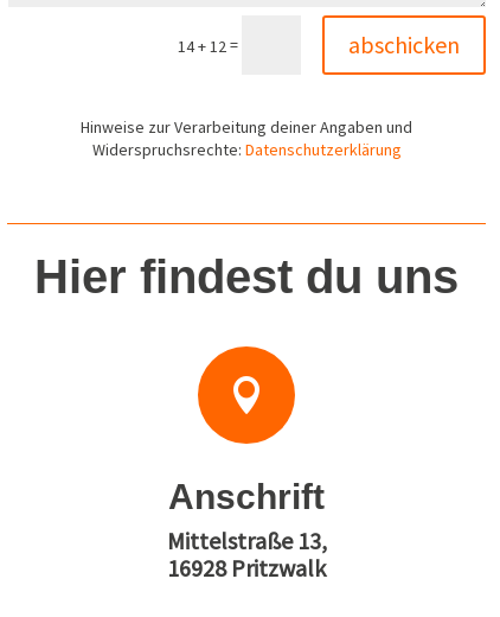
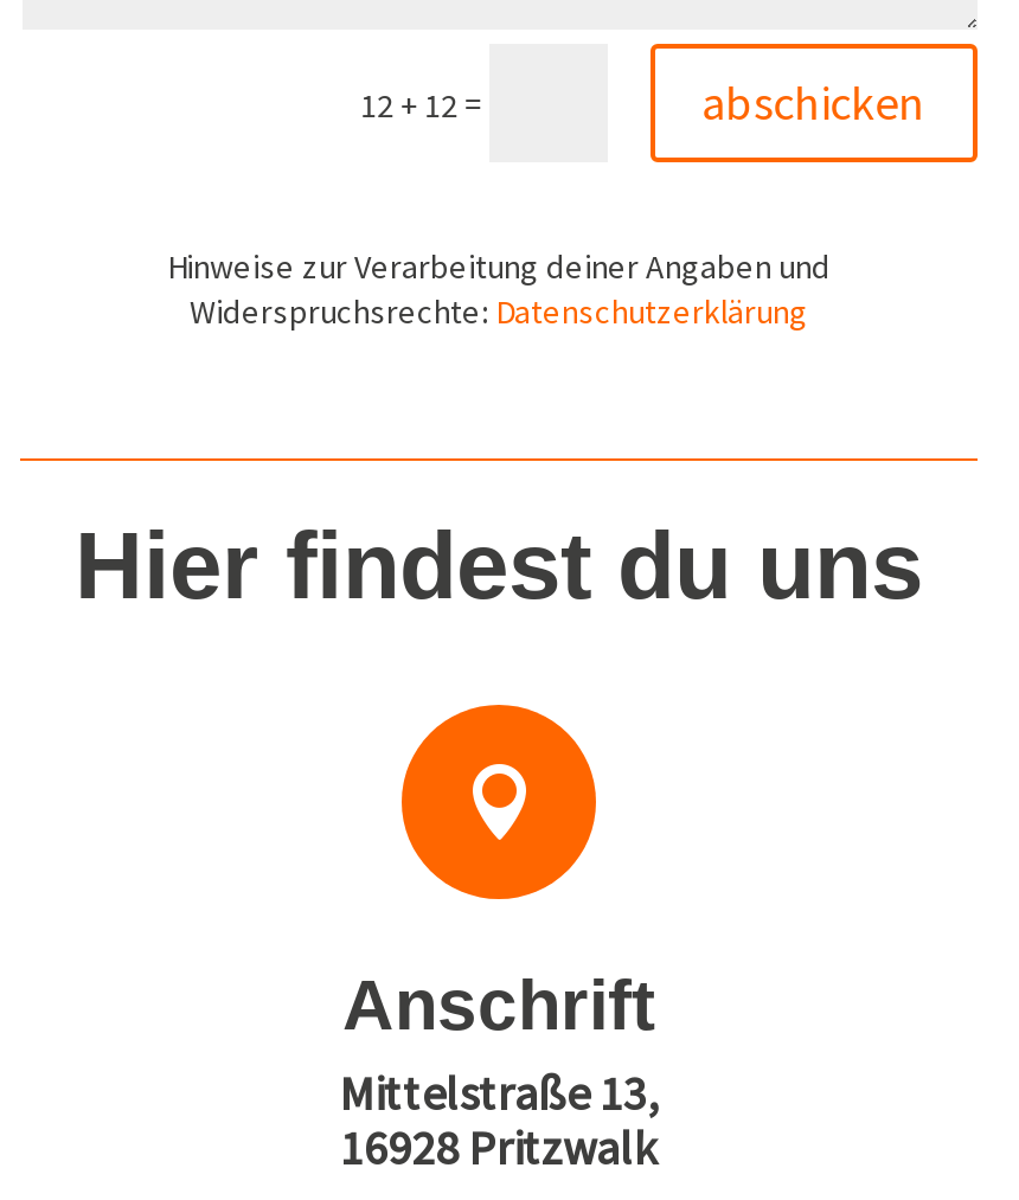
- 14 + 12 =
+ 12 + 12 =
